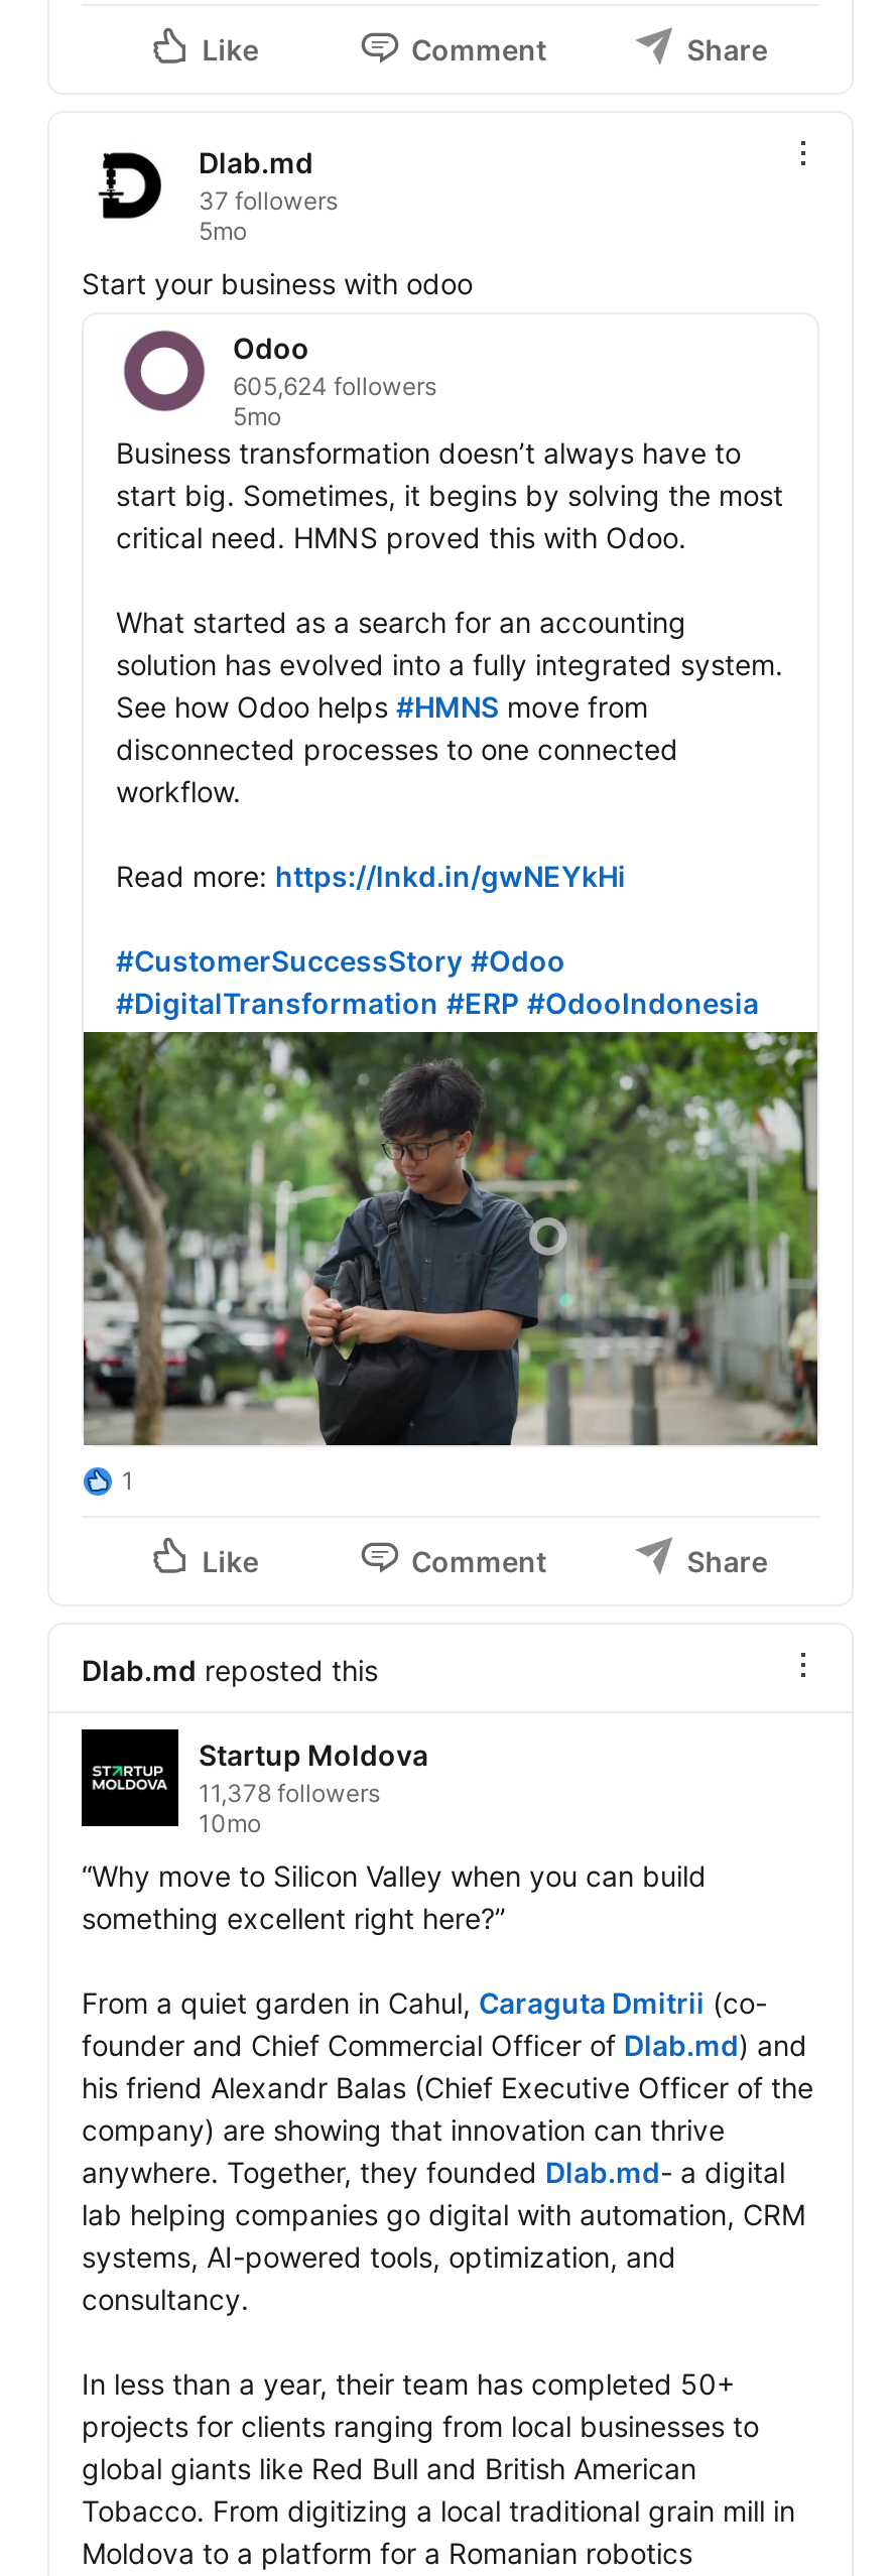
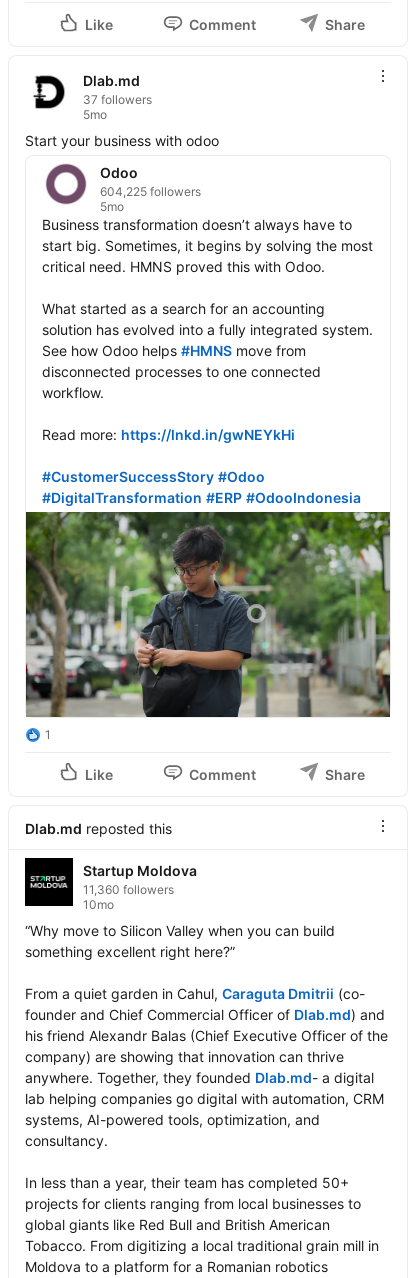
- 605,624 followers
+ 604,225 followers

- 11,378 followers
+ 11,360 followers
